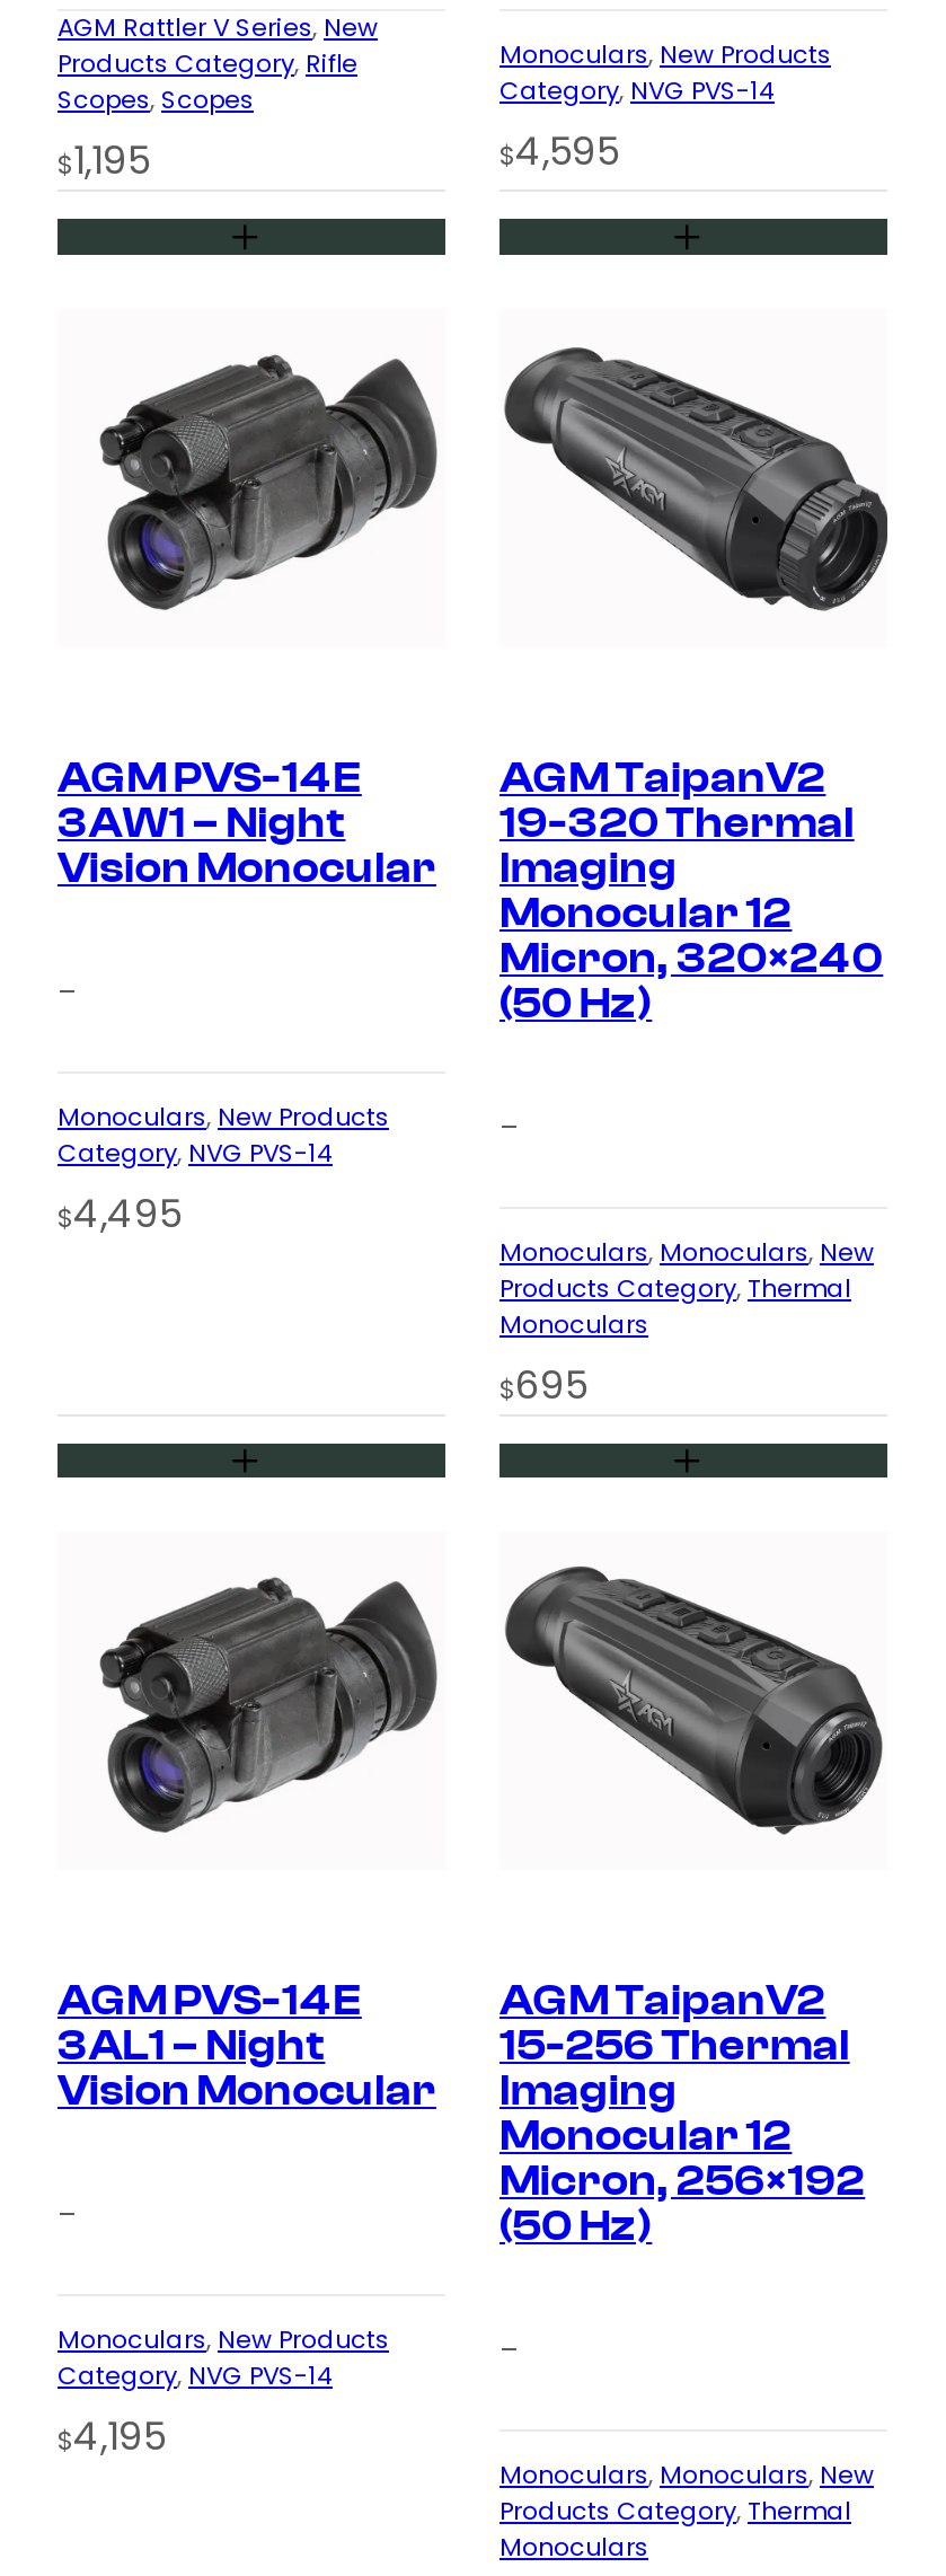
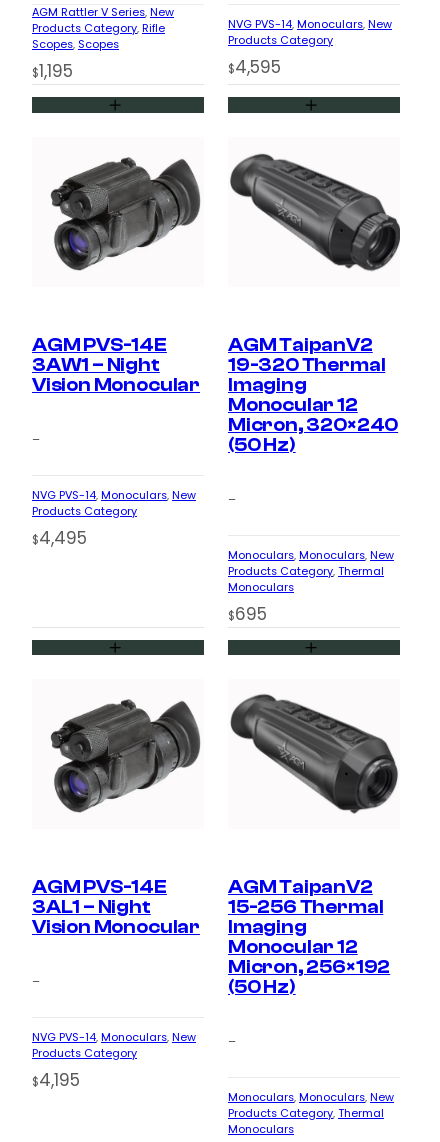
- Monoculars, New Products
- Category, NVG PVS-14
+ NVG PVS-14, Monoculars, New
+ Products Category

- Monoculars, New Products
- Category, NVG PVS-14
+ NVG PVS-14, Monoculars, New
+ Products Category

- Monoculars, New Products
- Category, NVG PVS-14
+ NVG PVS-14, Monoculars, New
+ Products Category
